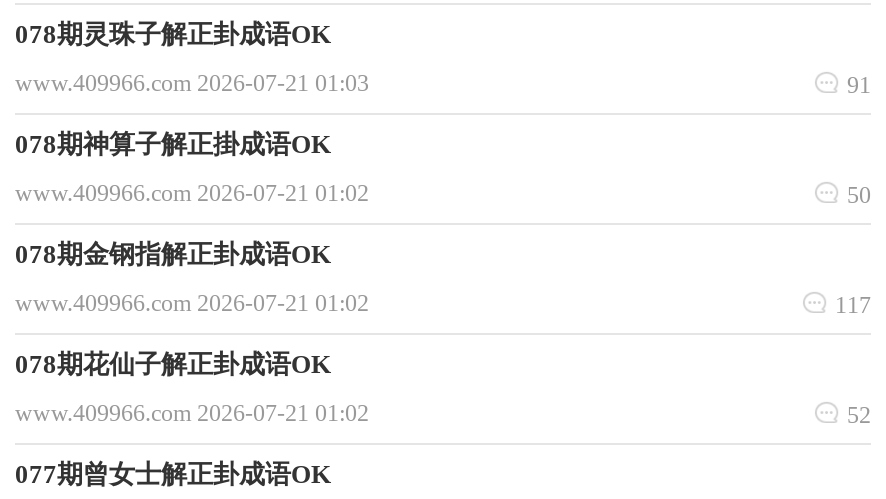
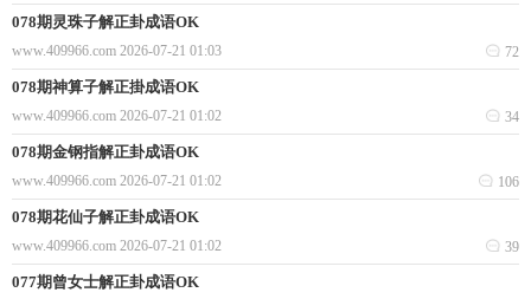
- 91
+ 72

- 50
+ 34

- 117
+ 106

- 52
+ 39
